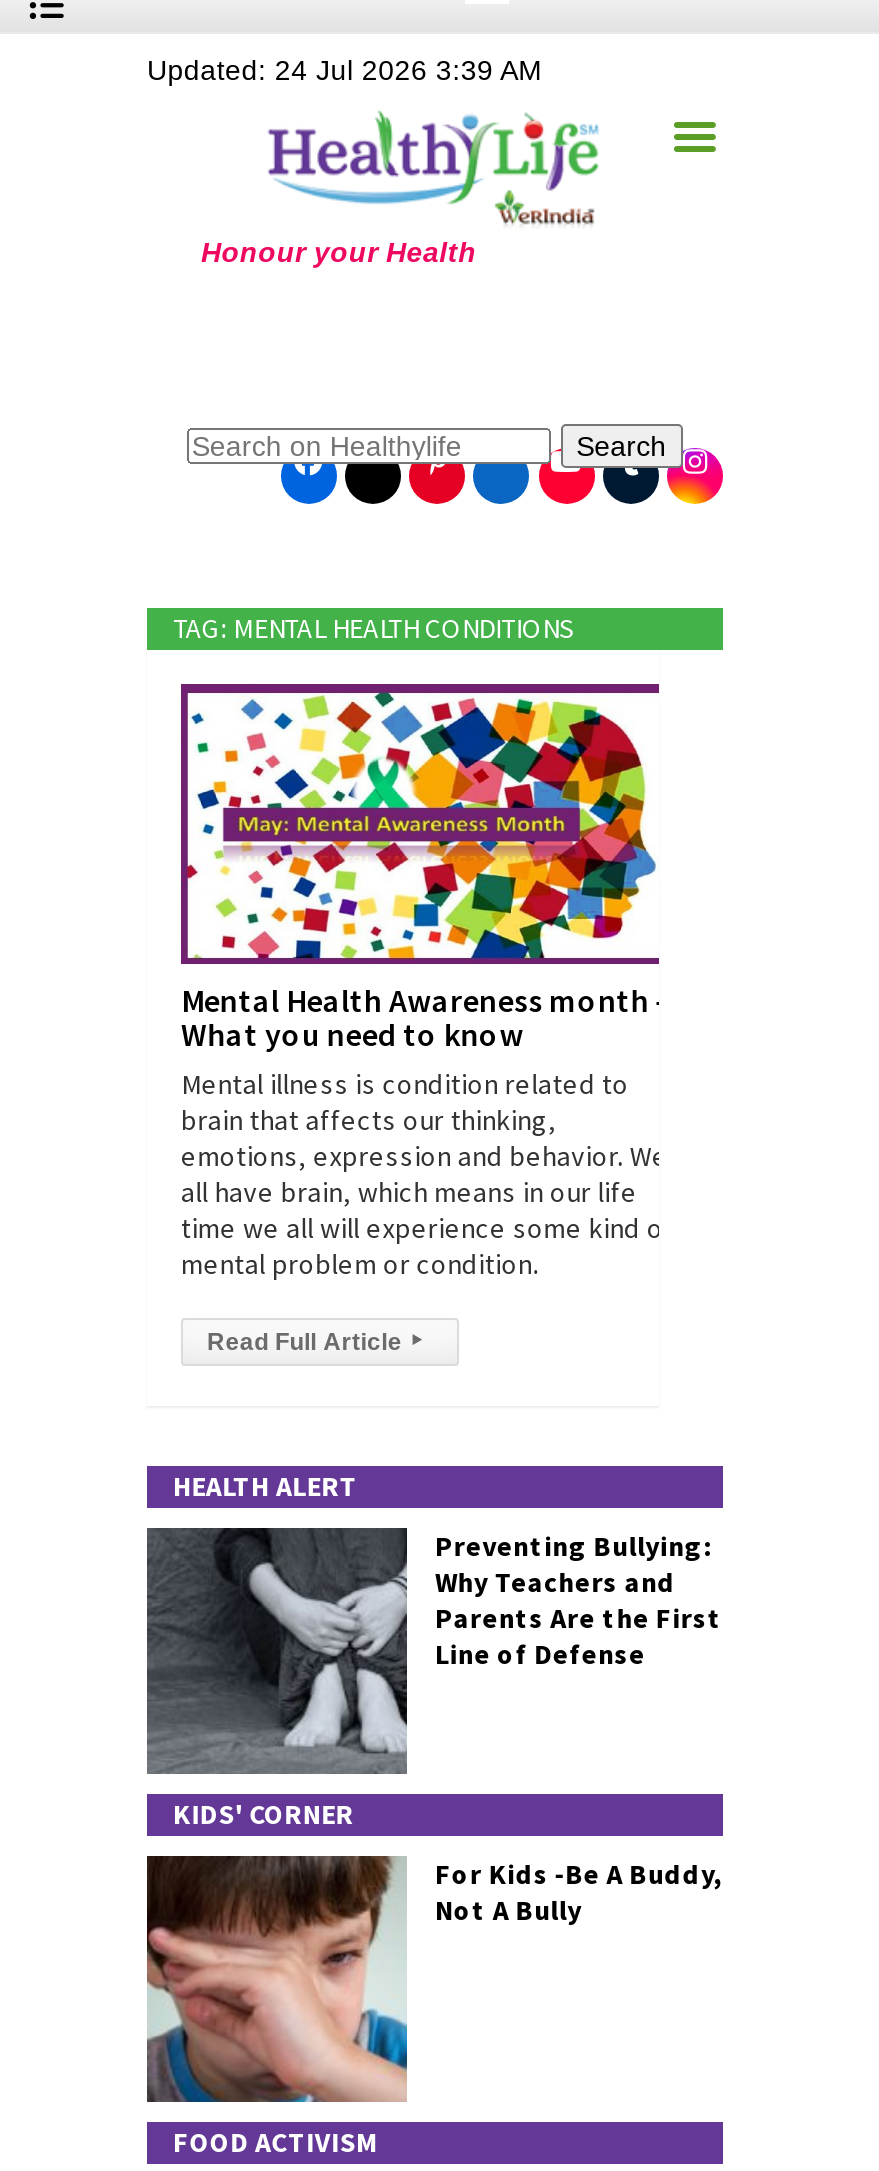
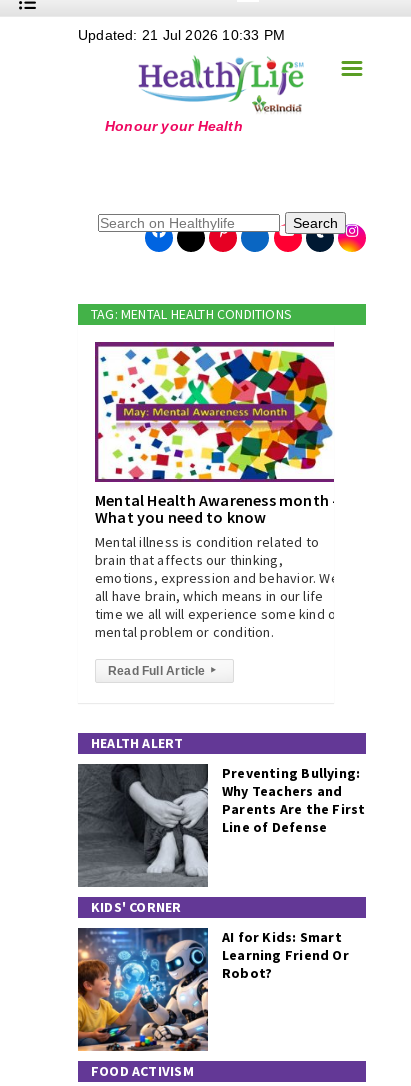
- Updated: 24 Jul 2026 3:39 AM
+ Updated: 21 Jul 2026 10:33 PM

- [image]
- For Kids -Be A Buddy,
- Not A Bully
+ [image]
+ AI for Kids: Smart
+ Learning Friend Or
+ Robot?
